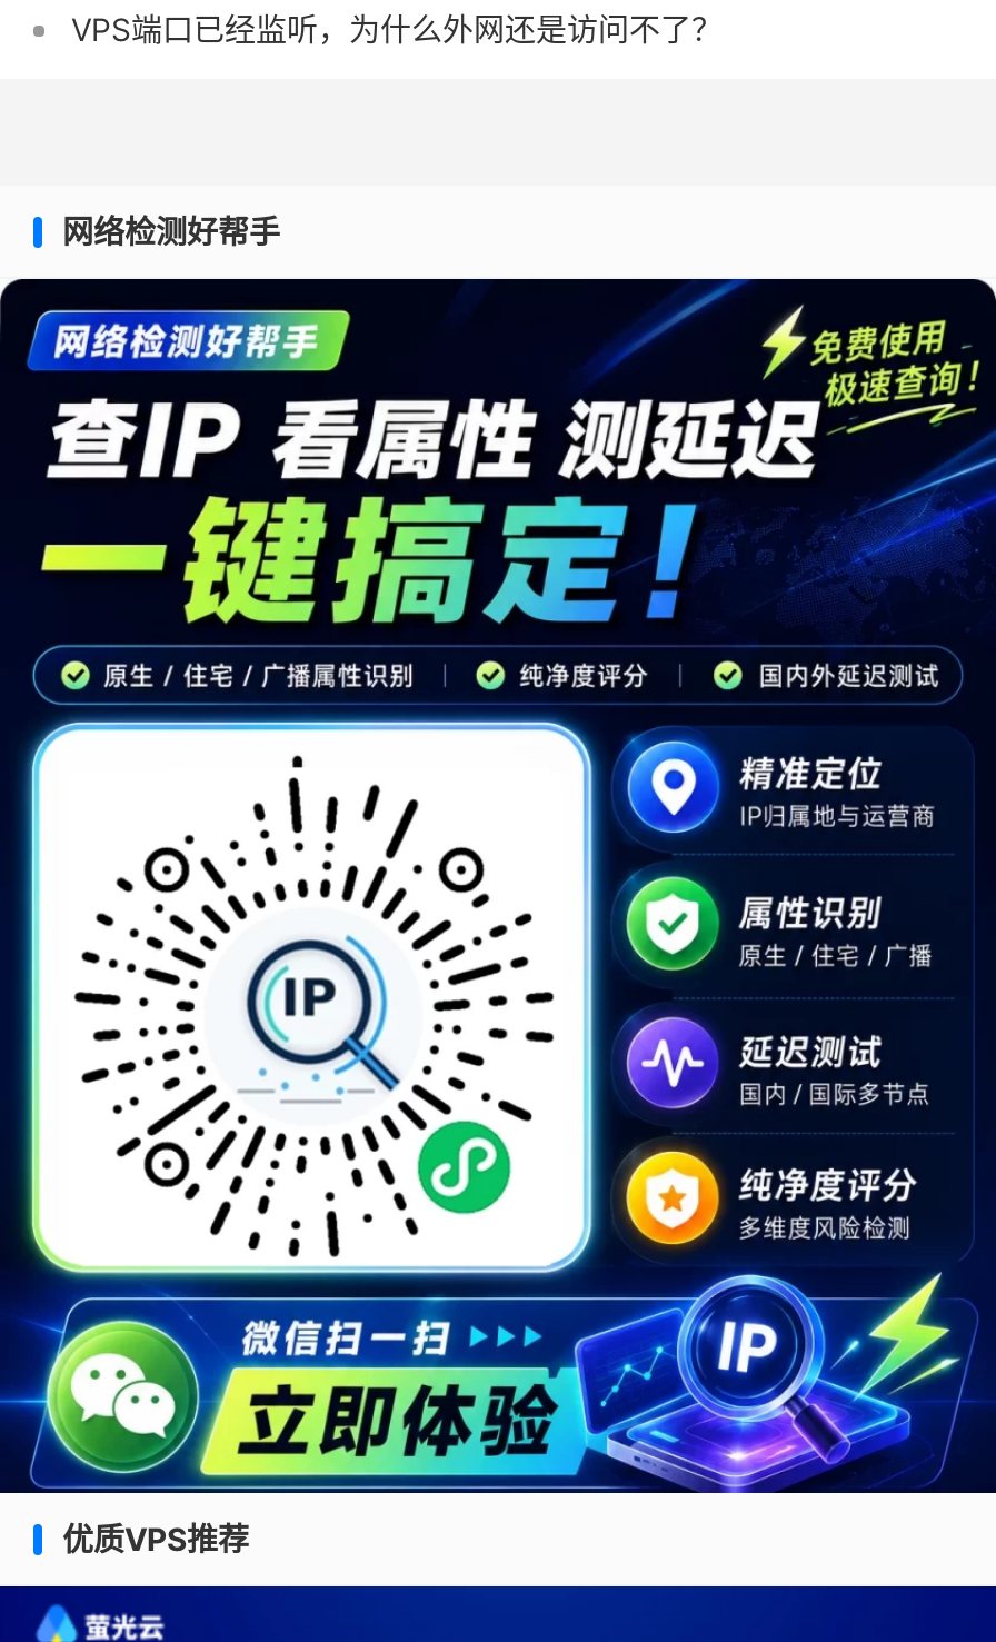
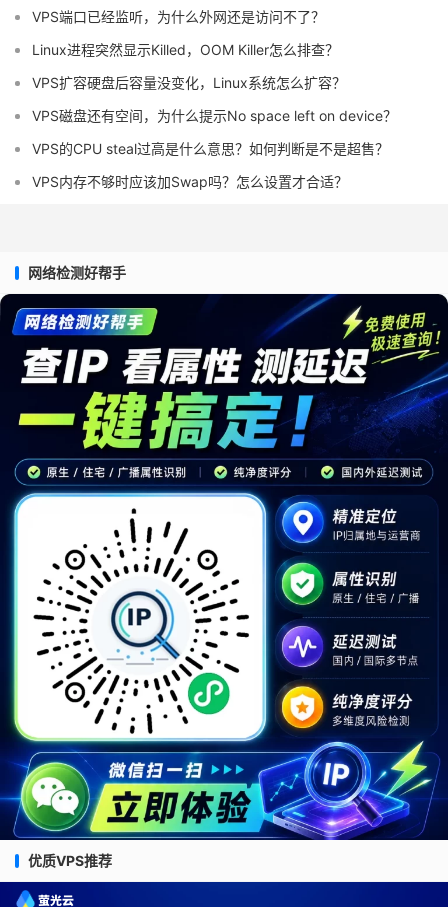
+ Linux进程突然显示Killed，OOM Killer怎么排查？
+ VPS扩容硬盘后容量没变化，Linux系统怎么扩容？
+ VPS磁盘还有空间，为什么提示No space left on device？
+ VPS的CPU steal过高是什么意思？如何判断是不是超售？
+ VPS内存不够时应该加Swap吗？怎么设置才合适？
